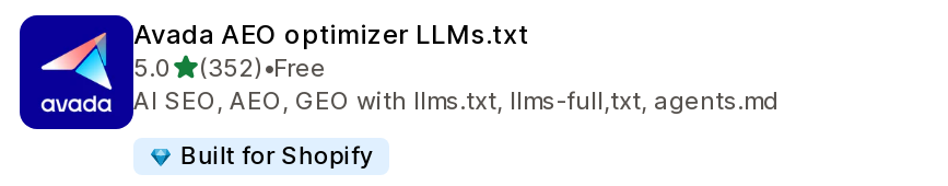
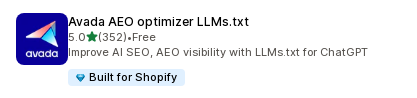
- AI SEO, AEO, GEO with llms.txt, llms-full,txt, agents.md
+ Improve AI SEO, AEO visibility with LLMs.txt for ChatGPT
